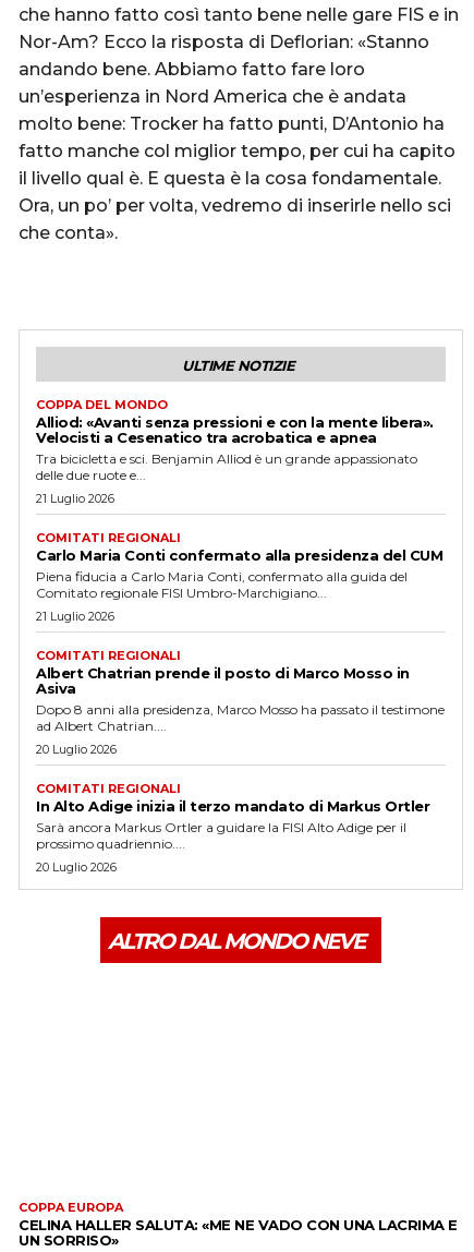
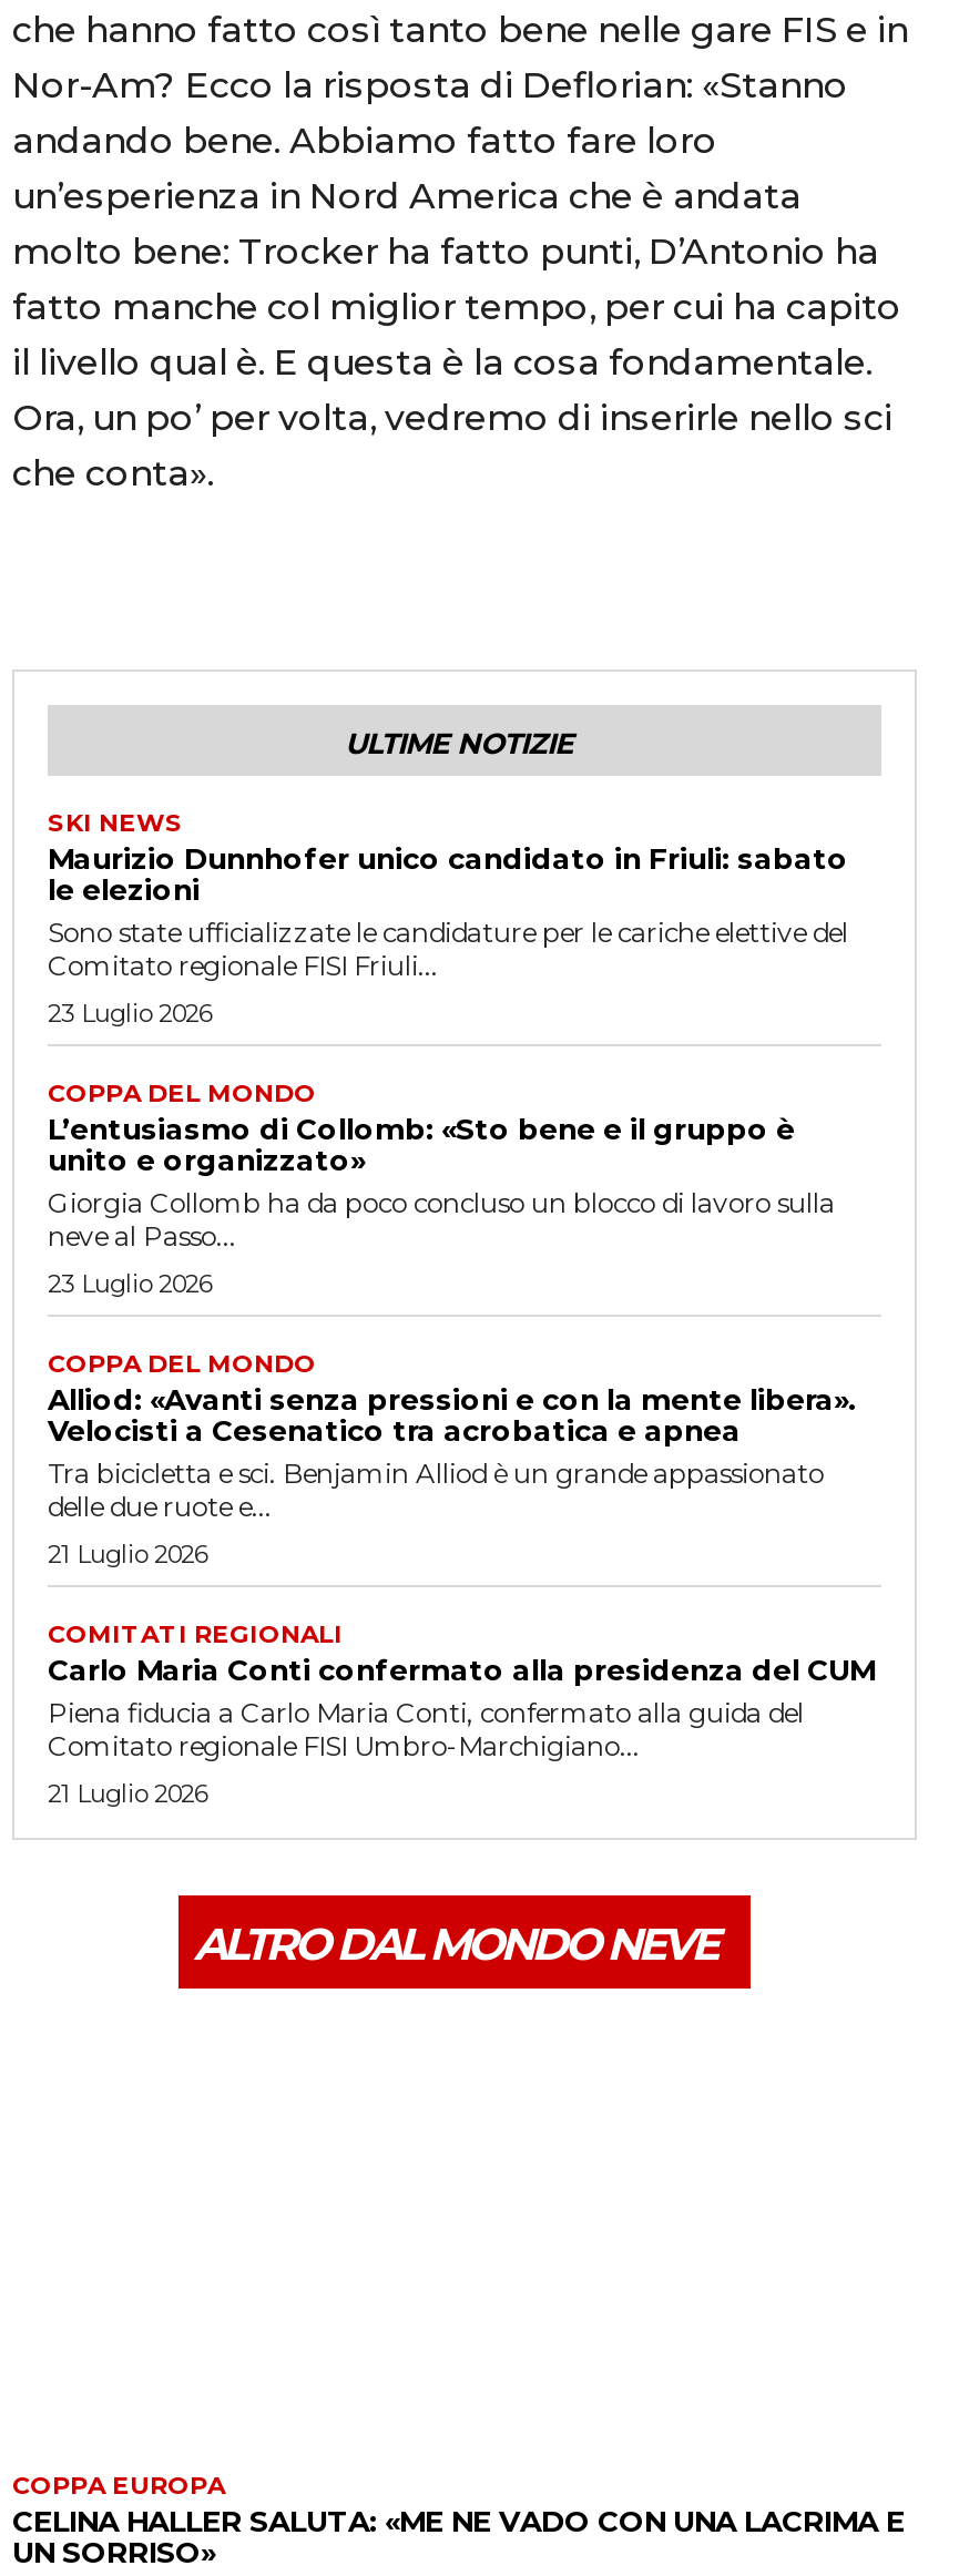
+ SKI NEWS
+ Maurizio Dunnhofer unico candidato in Friuli: sabato
+ le elezioni
+ Sono state ufficializzate le candidature per le cariche elettive del
+ Comitato regionale FISI Friuli...
+ 23 Luglio 2026
+ COPPA DEL MONDO
+ L’entusiasmo di Collomb: «Sto bene e il gruppo è
+ unito e organizzato»
+ Giorgia Collomb ha da poco concluso un blocco di lavoro sulla
+ neve al Passo...
+ 23 Luglio 2026

moved down: COPPA DEL MONDO | Alliod: «Avanti senza pressioni e con la mente libera». | Velocisti a Cesenatico tra acrobatica e apnea | ... | Comitato regionale FISI Umbro-Marchigiano... | 21 Luglio 2026

- COMITATI REGIONALI
- Albert Chatrian prende il posto di Marco Mosso in
- Asiva
- Dopo 8 anni alla presidenza, Marco Mosso ha passato il testimone
- ad Albert Chatrian....
- 20 Luglio 2026
- COMITATI REGIONALI
- In Alto Adige inizia il terzo mandato di Markus Ortler
- Sarà ancora Markus Ortler a guidare la FISI Alto Adige per il
- prossimo quadriennio....
- 20 Luglio 2026
